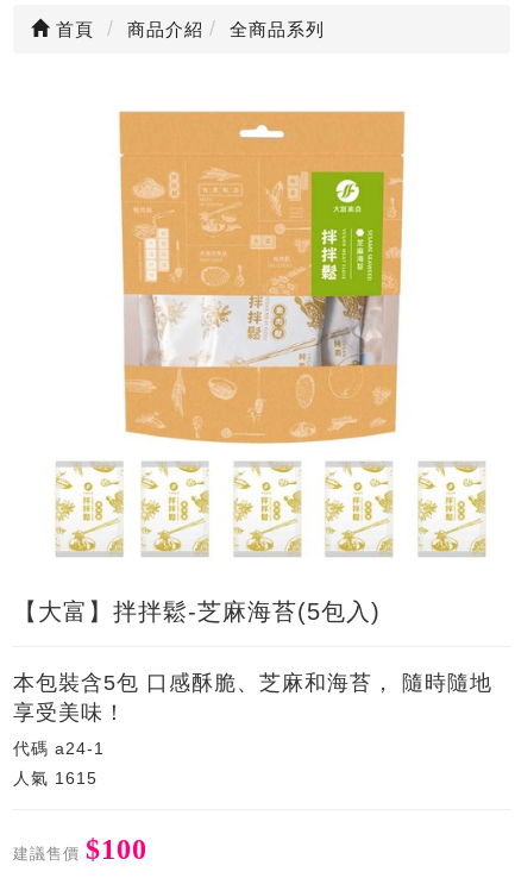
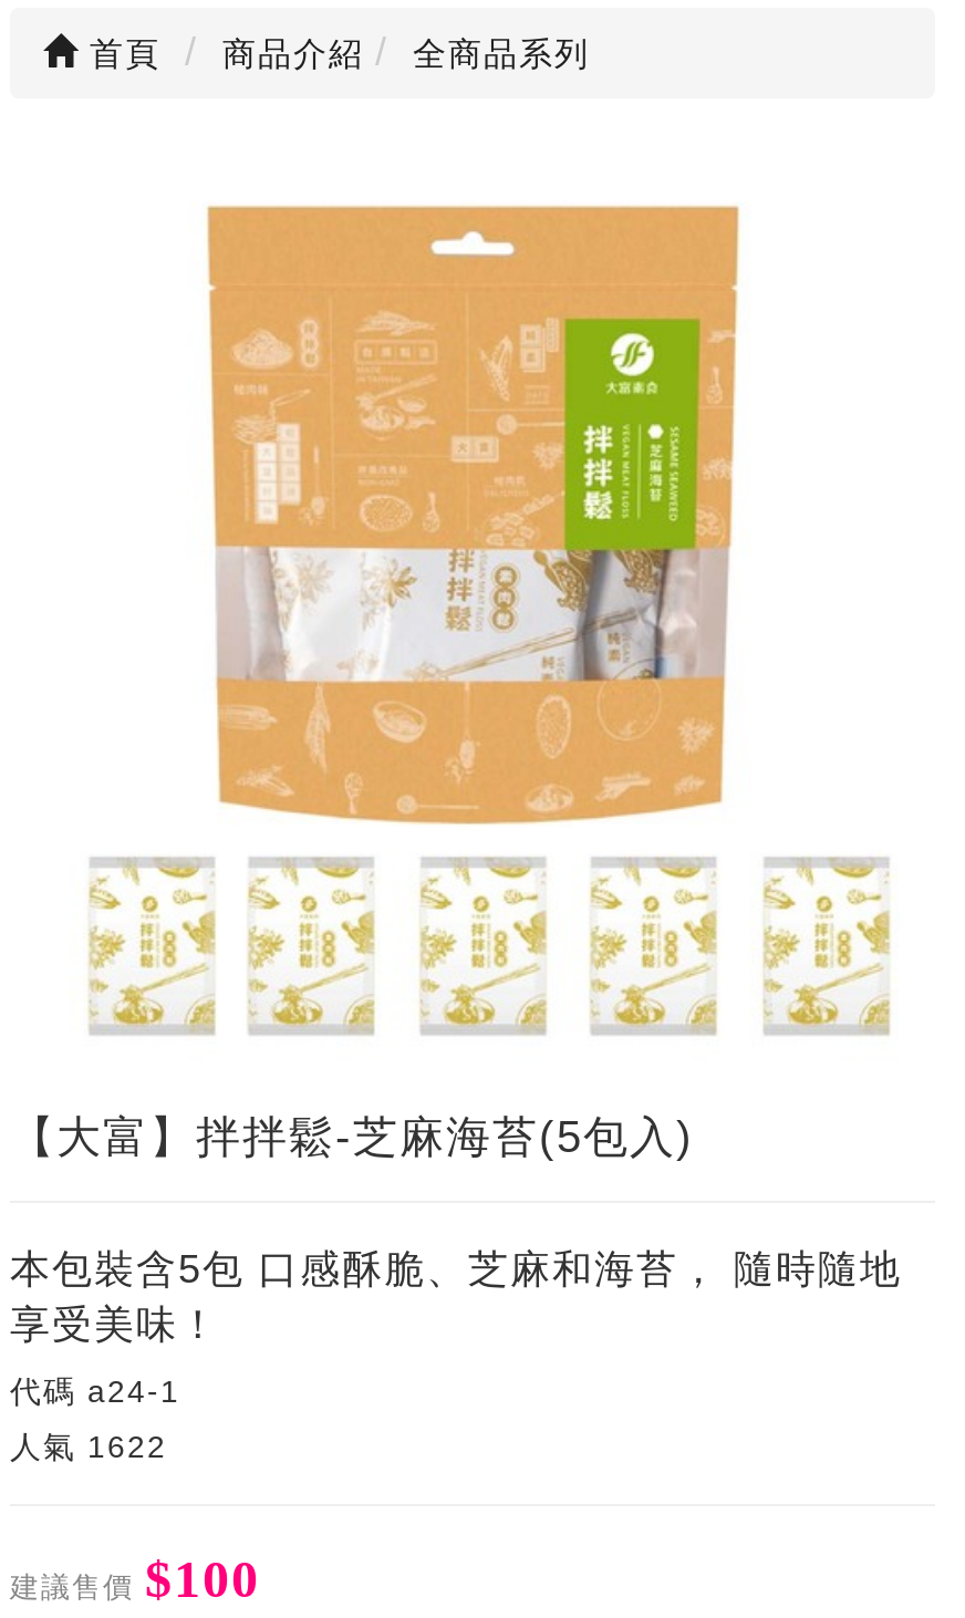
- 人氣1615
+ 人氣1622
